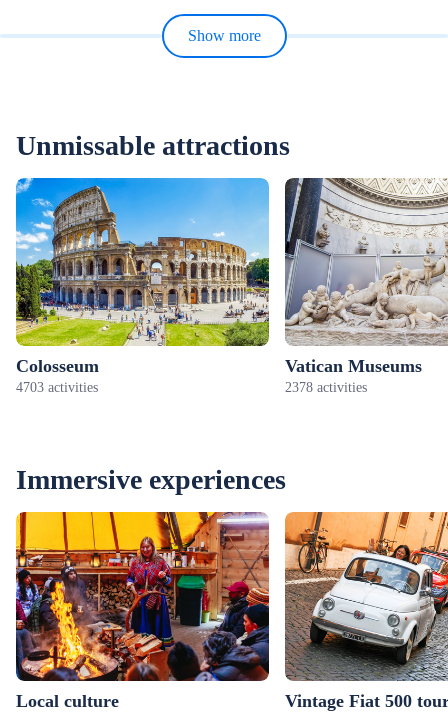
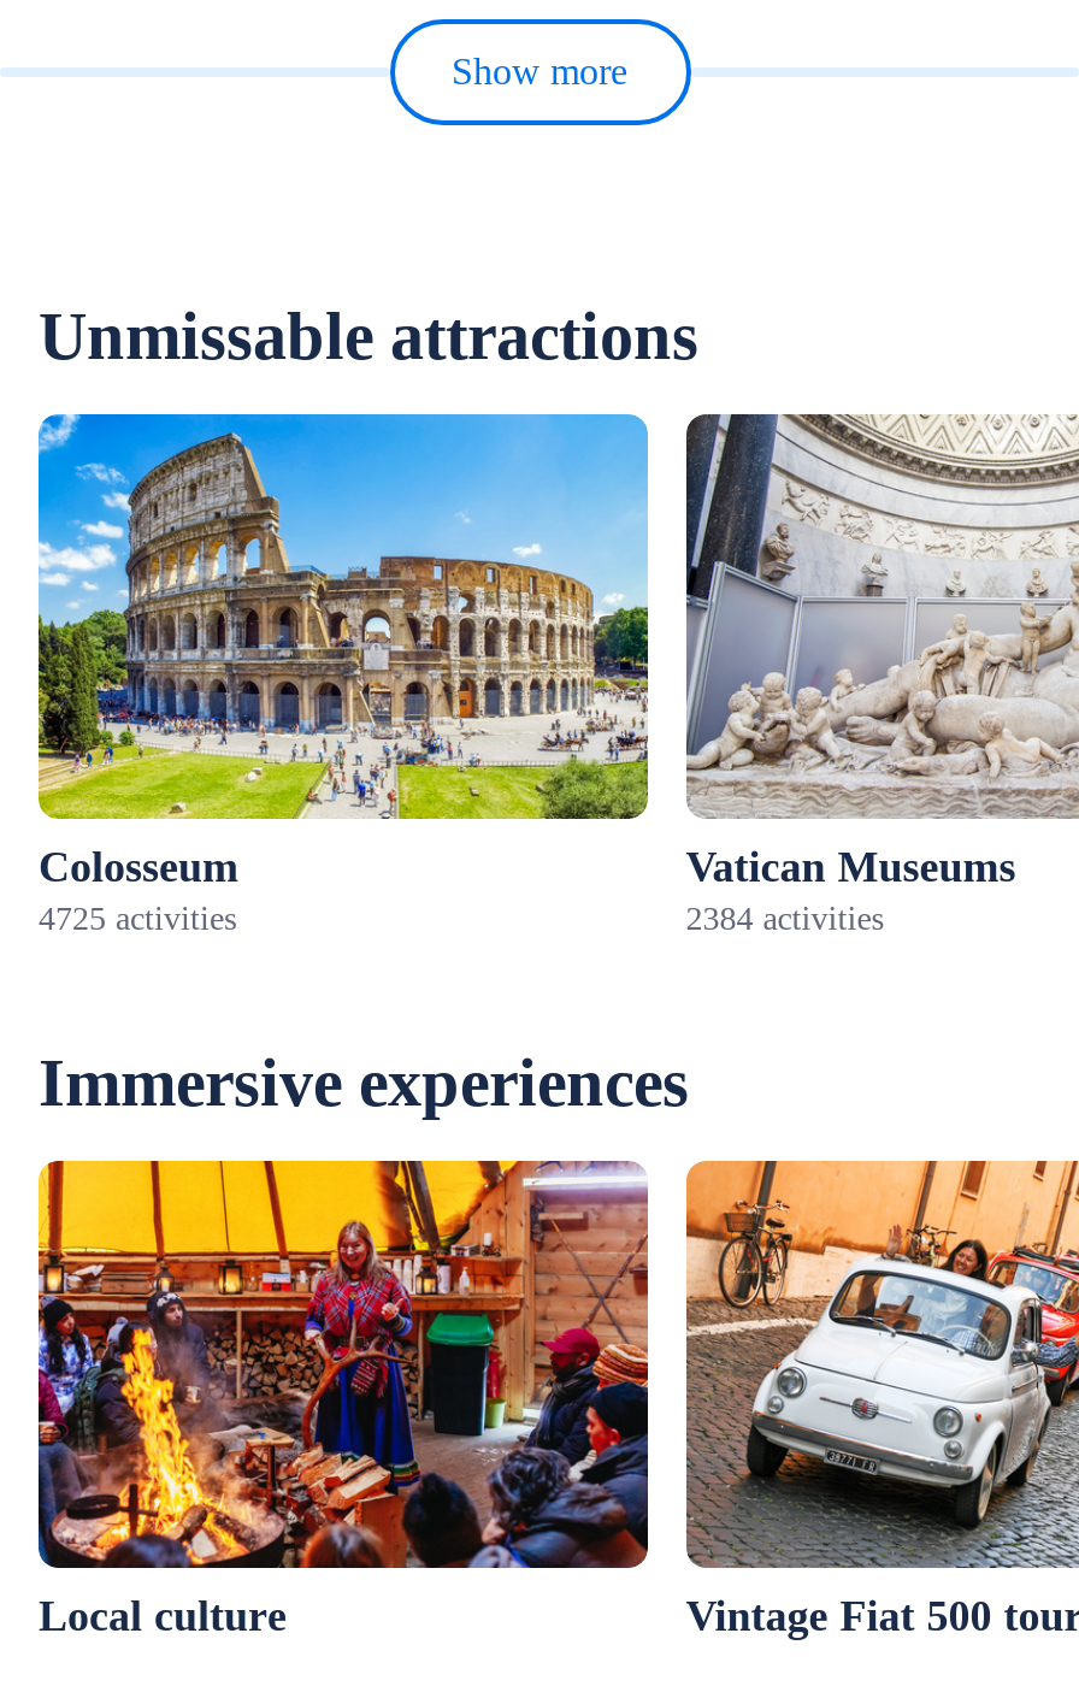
- 4703 activities
+ 4725 activities

- 2378 activities
+ 2384 activities
